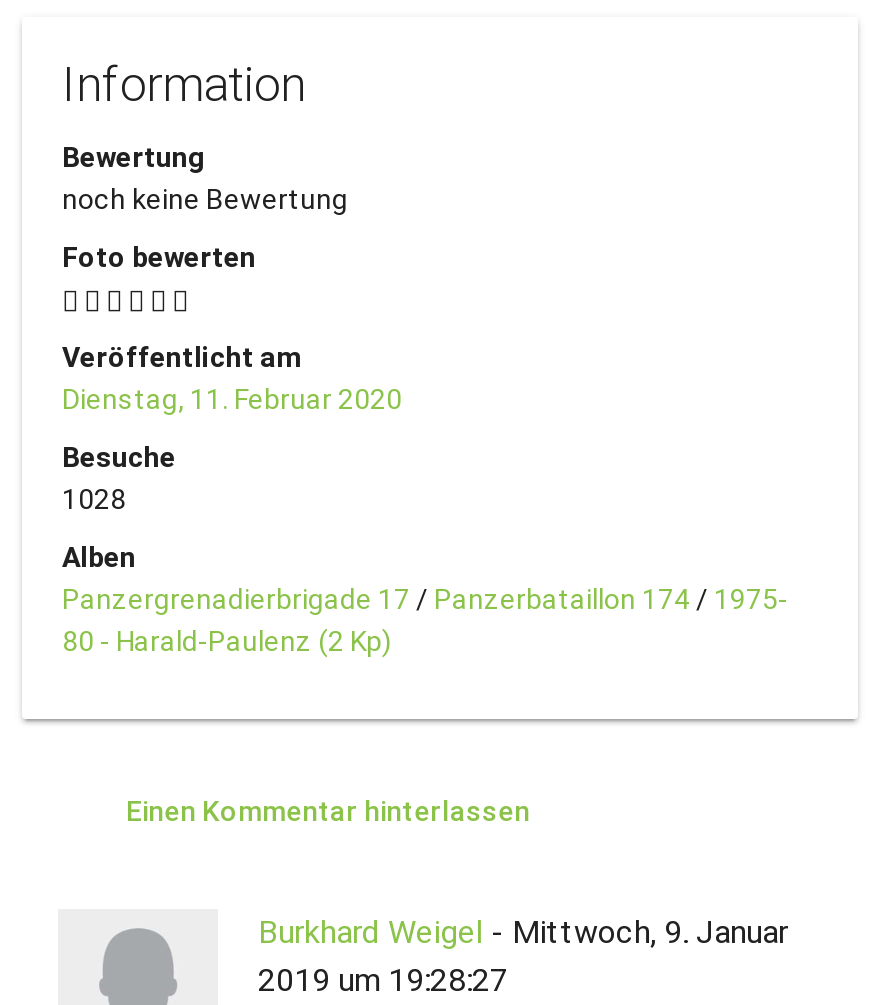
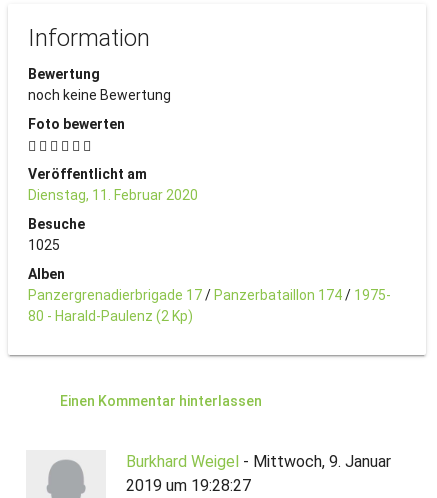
- 1028
+ 1025
